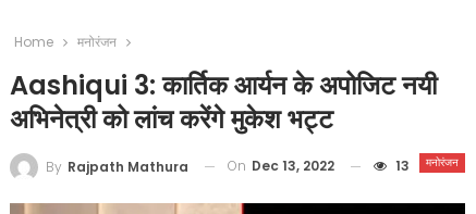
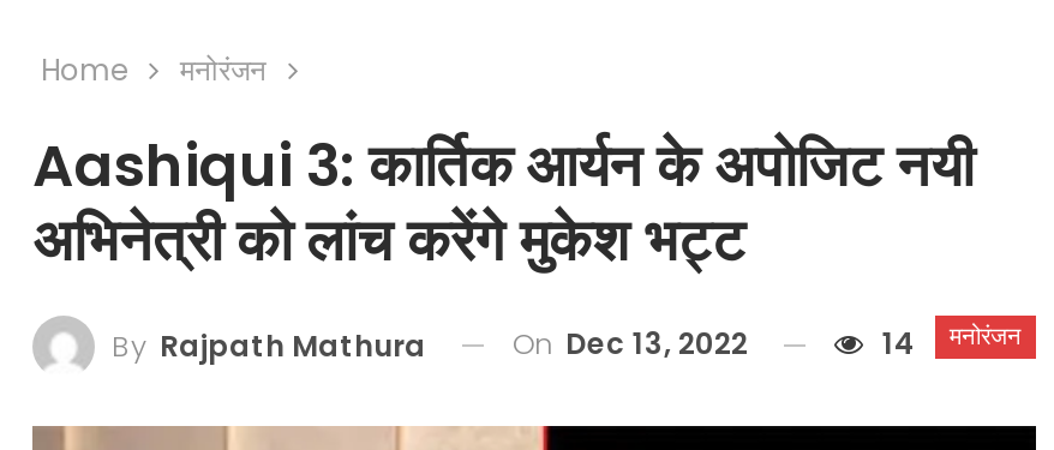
- 13 मनोरंजन
+ 14 मनोरंजन
